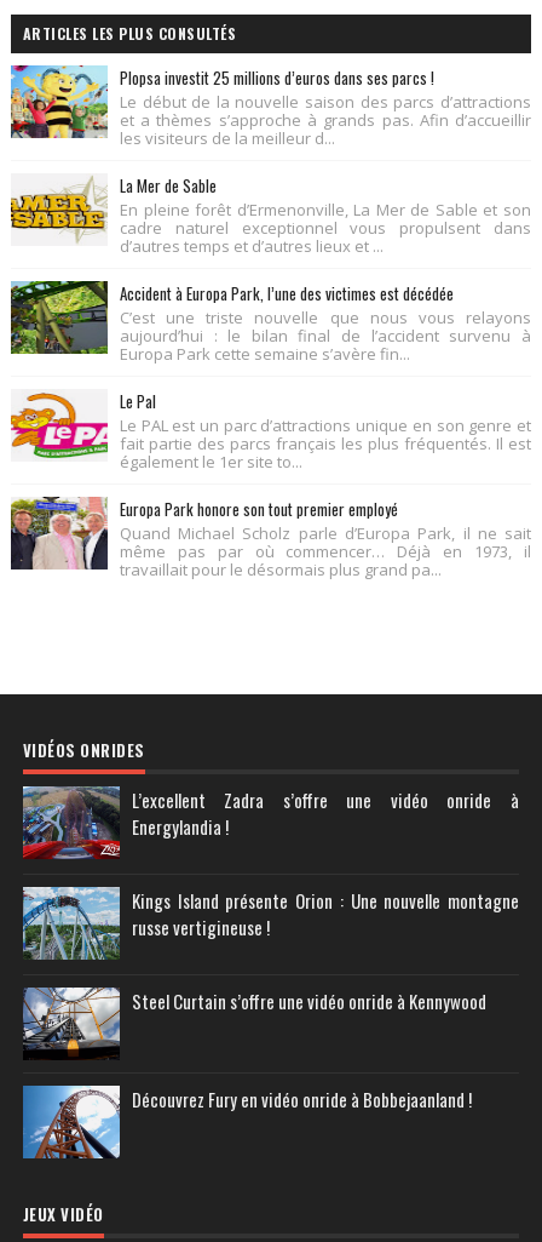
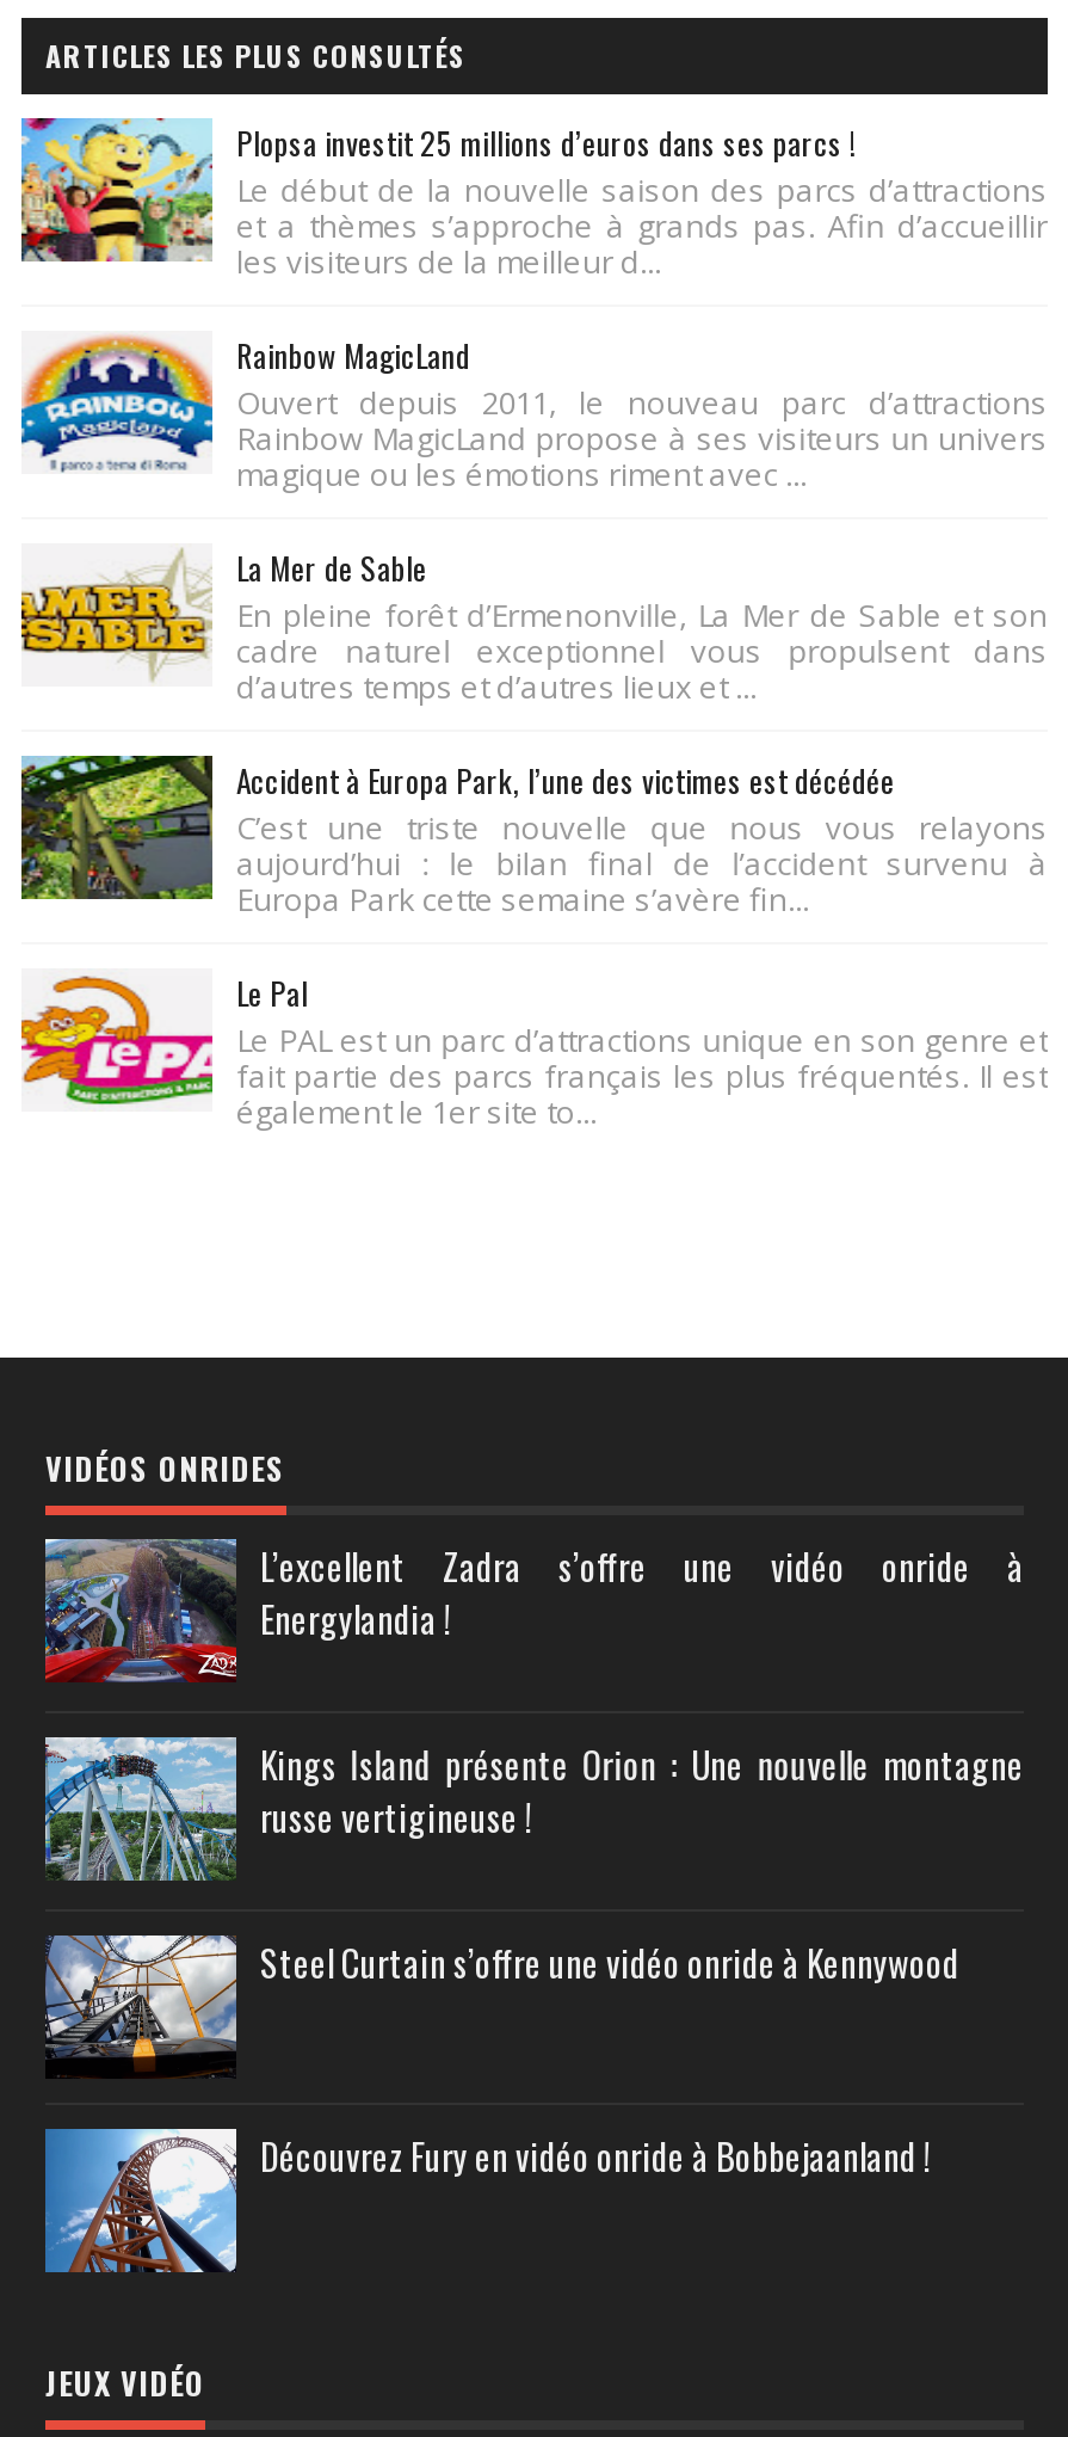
+ [image]
+ Rainbow MagicLand
+ Ouvert depuis 2011, le nouveau parc d’attractions
+ Rainbow MagicLand propose à ses visiteurs un univers
+ magique ou les émotions riment avec ...

moved down: [image] | La Mer de Sable | En pleine forêt d’Ermenonville, La Mer de Sable et son | ... | fait partie des parcs français les plus fréquentés. Il est | également le 1er site to...

- [image]
- Europa Park honore son tout premier employé
- Quand Michael Scholz parle d’Europa Park, il ne sait
- même pas par où commencer… Déjà en 1973, il
- travaillait pour le désormais plus grand pa...
